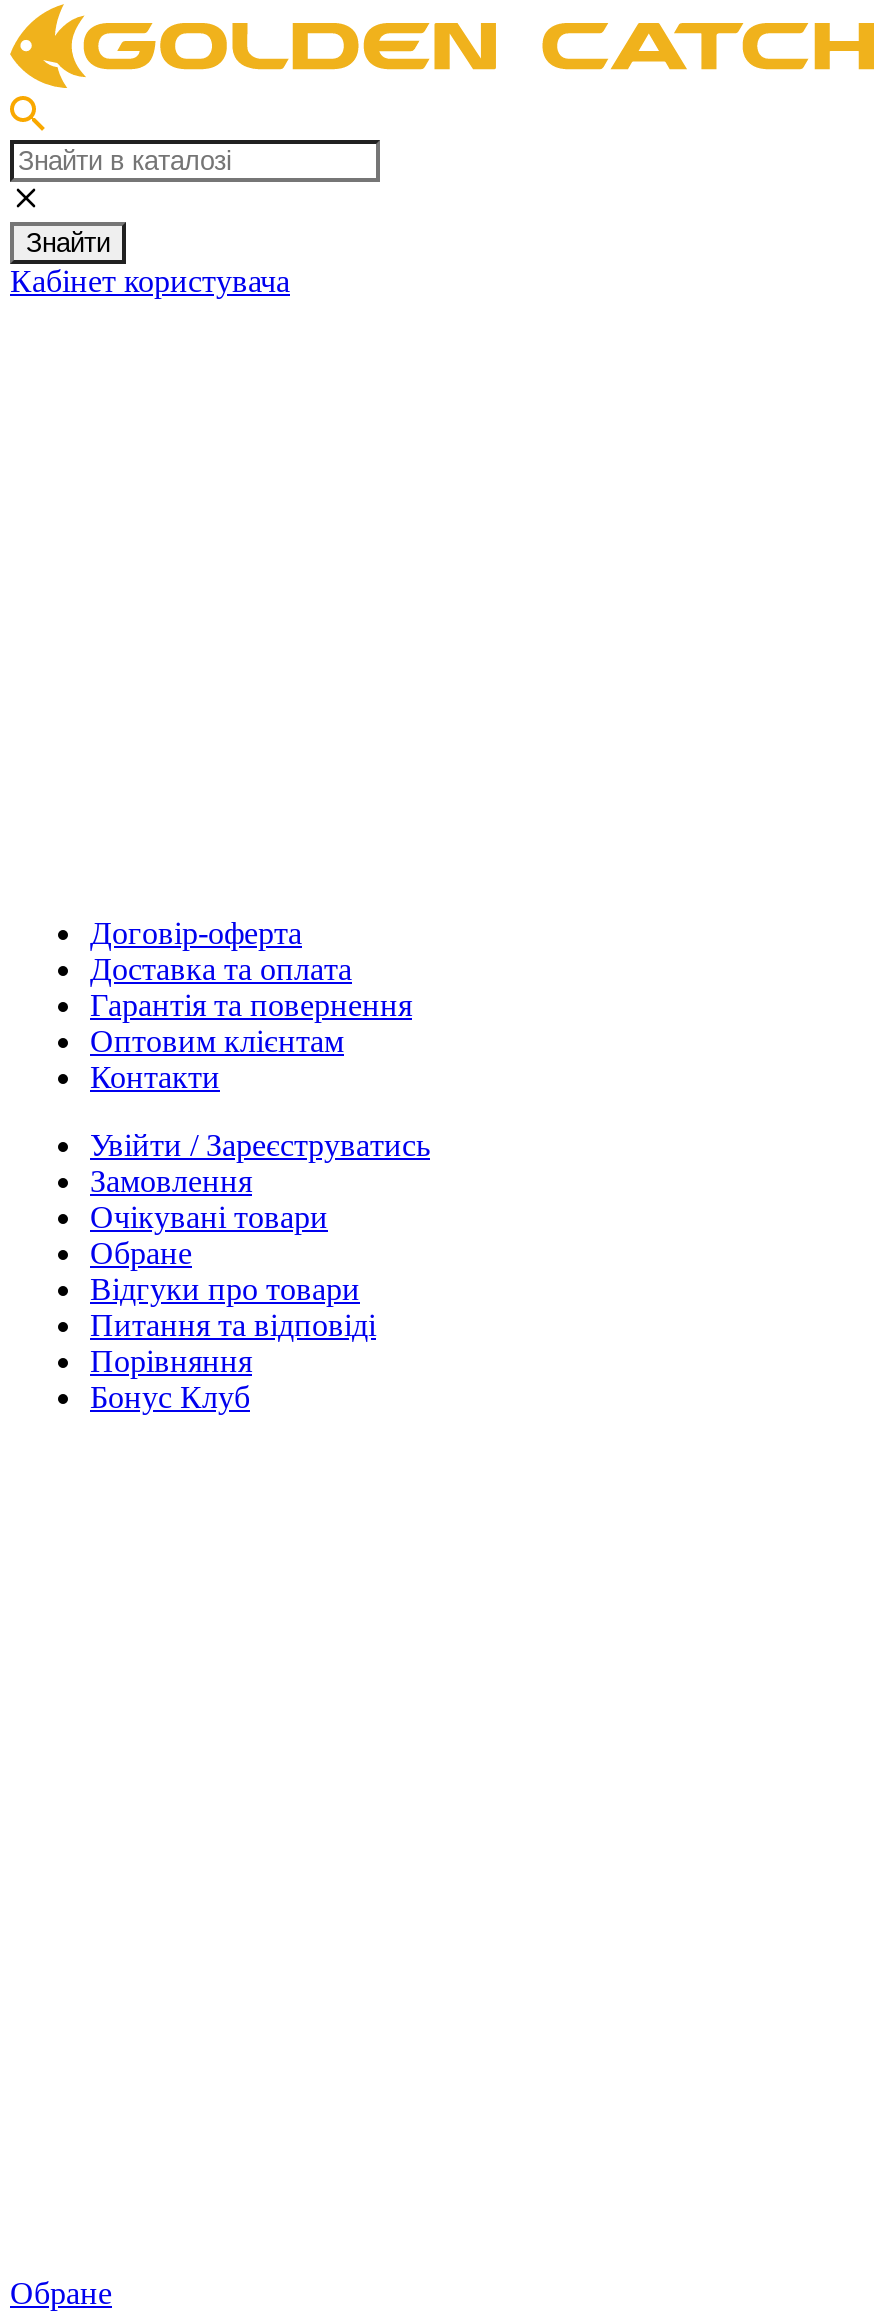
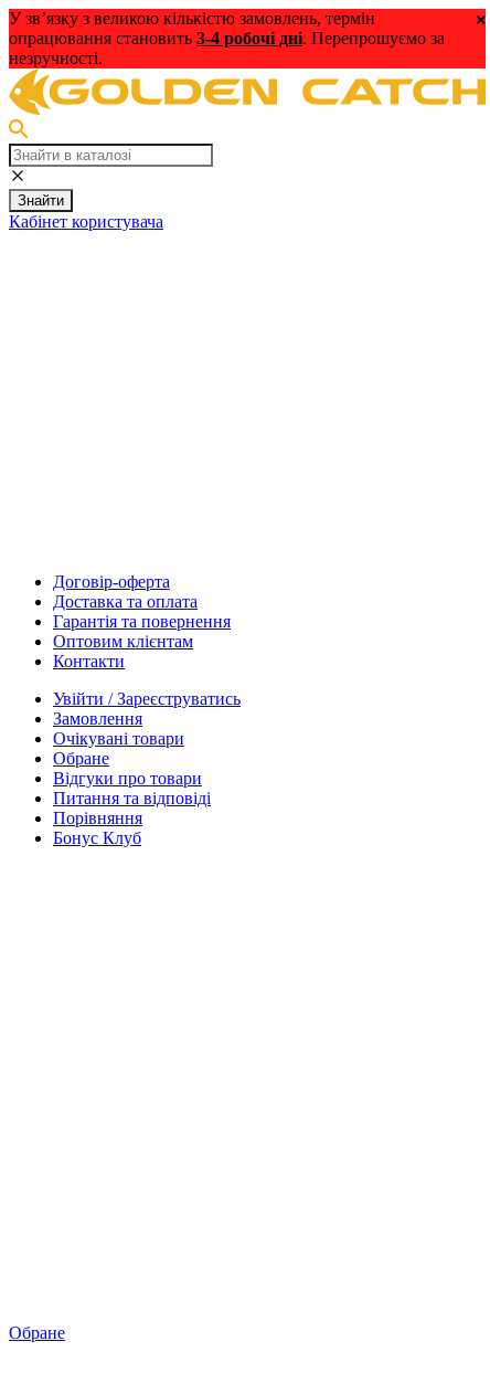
+ У зв’язку з великою кількістю замовлень, термін
+ опрацювання становить 3-4 робочі дні. Перепрошуємо за
+ незручності.
